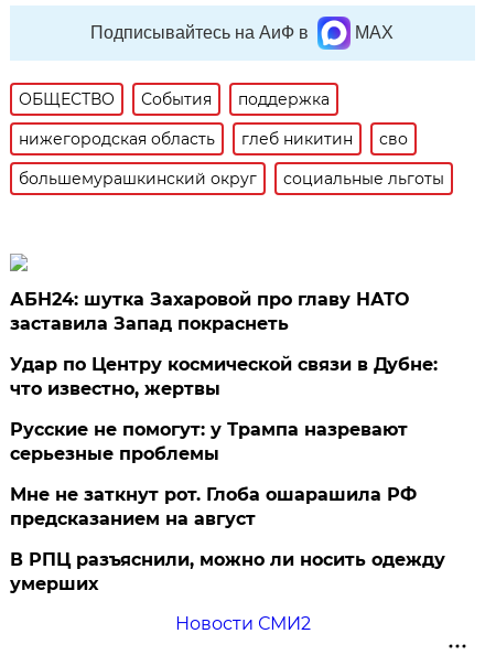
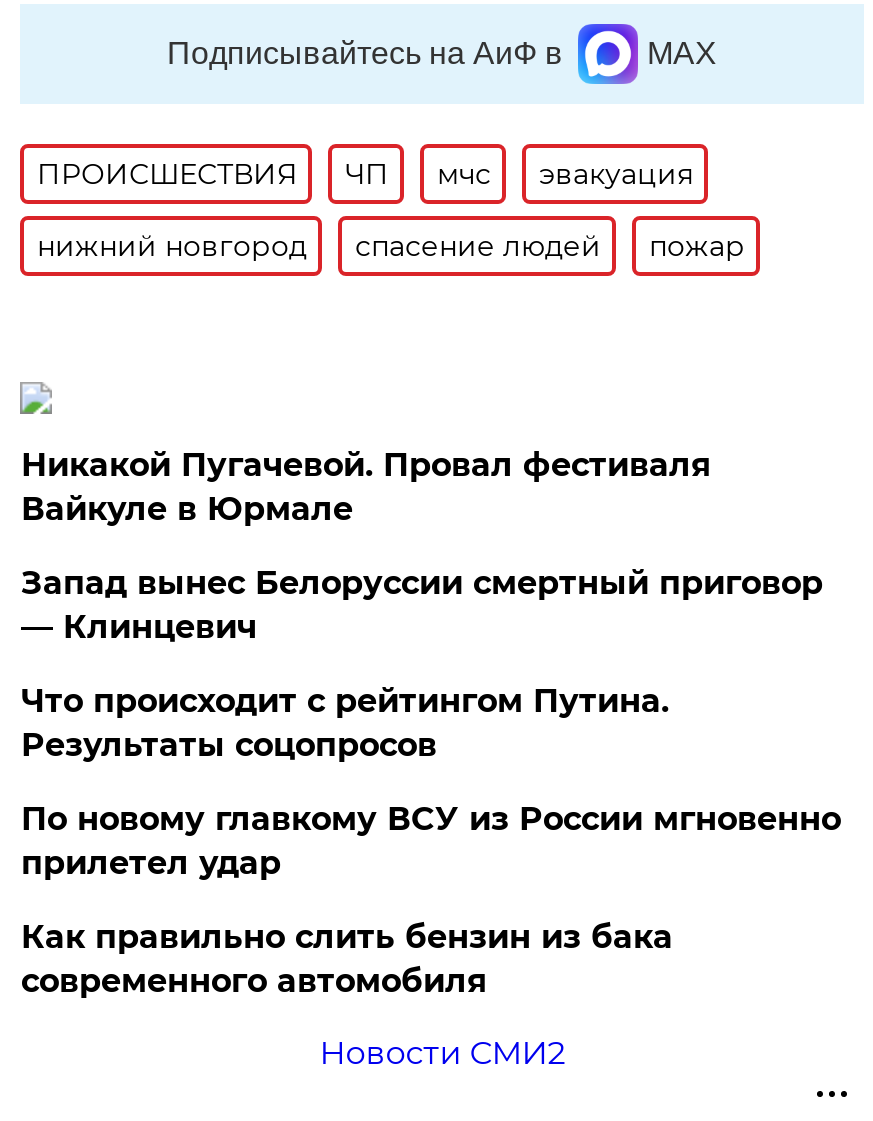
- ОБЩЕСТВО
- События
- поддержка
- нижегородская область
- глеб никитин
- сво
- большемурашкинский округ
- социальные льготы
+ ПРОИСШЕСТВИЯ
+ ЧП
+ мчс
+ эвакуация
+ нижний новгород
+ спасение людей
+ пожар

- АБН24: шутка Захаровой про главу НАТО
- заставила Запад покраснеть
- Удар по Центру космической связи в Дубне:
- что известно, жертвы
- Русские не помогут: у Трампа назревают
- серьезные проблемы
- Мне не заткнут рот. Глоба ошарашила РФ
- предсказанием на август
- В РПЦ разъяснили, можно ли носить одежду
- умерших
+ Никакой Пугачевой. Провал фестиваля
+ Вайкуле в Юрмале
+ Запад вынес Белоруссии смертный приговор
+ — Клинцевич
+ Что происходит с рейтингом Путина.
+ Результаты соцопросов
+ По новому главкому ВСУ из России мгновенно
+ прилетел удар
+ Как правильно слить бензин из бака
+ современного автомобиля
